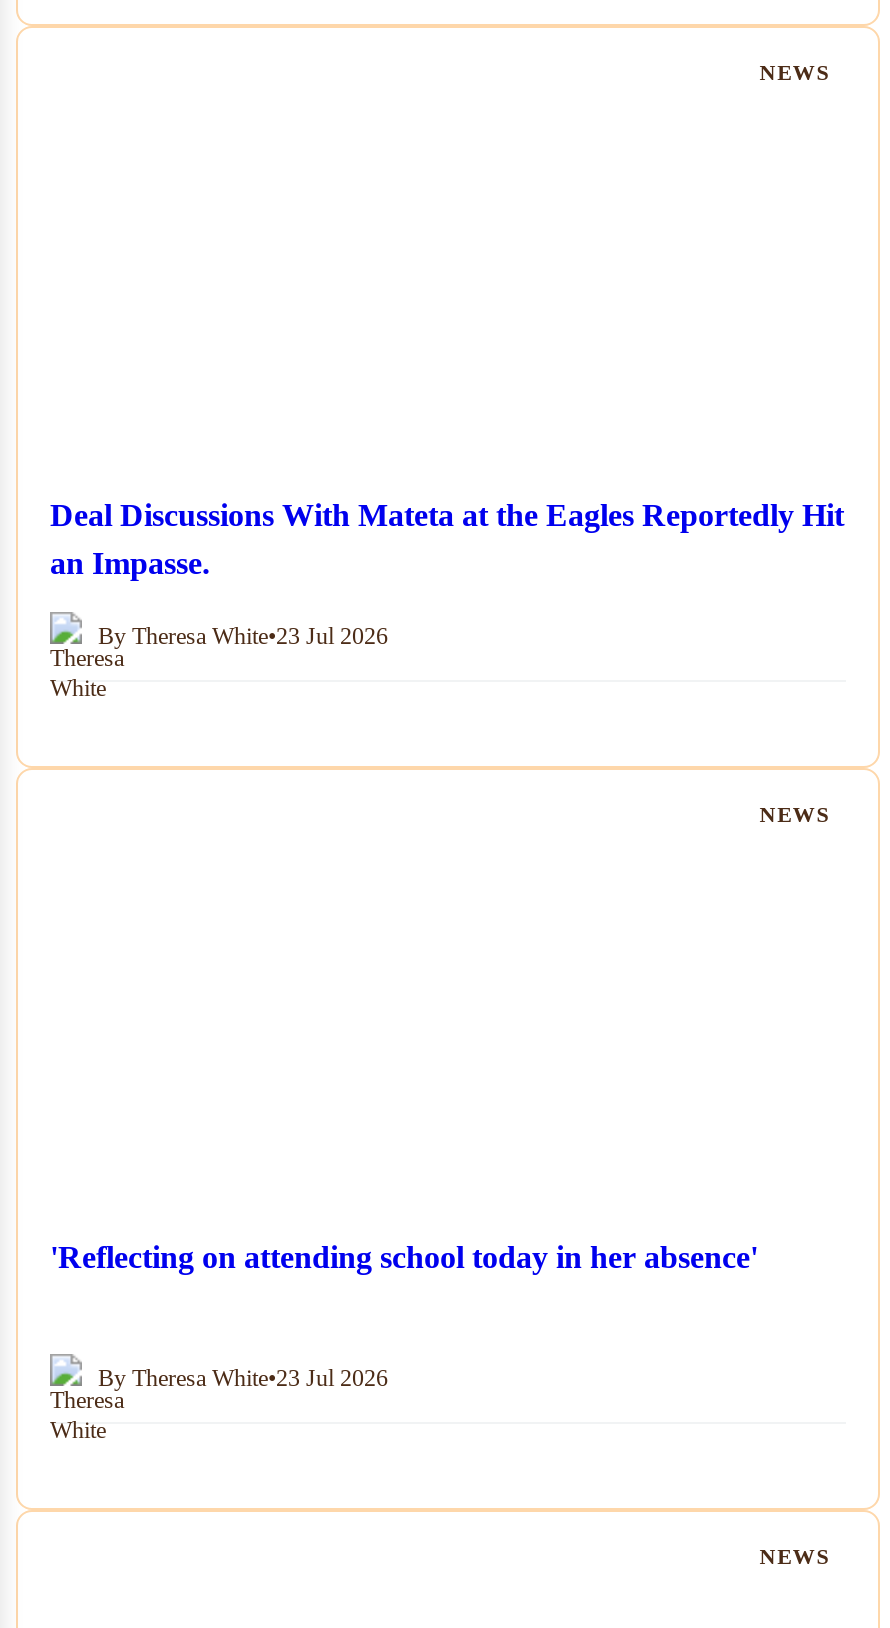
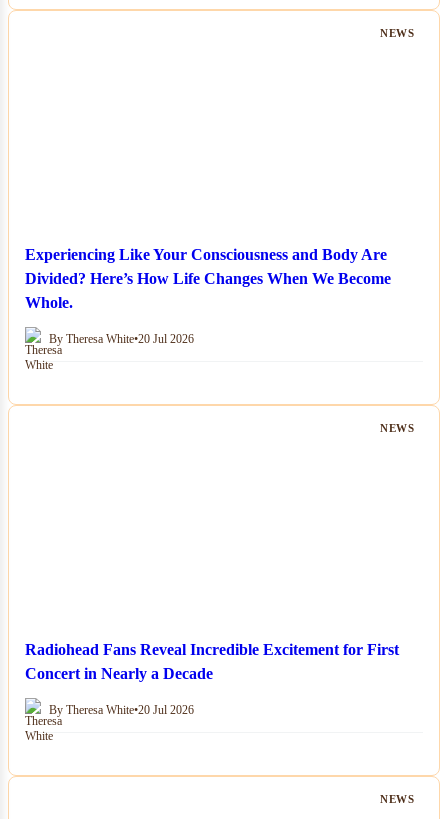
- Deal Discussions With Mateta at the Eagles Reportedly Hit
- an Impasse.
+ Experiencing Like Your Consciousness and Body Are
+ Divided? Here’s How Life Changes When We Become
+ Whole.

- By Theresa White•23 Jul 2026
+ By Theresa White•20 Jul 2026

- 'Reflecting on attending school today in her absence'
+ Radiohead Fans Reveal Incredible Excitement for First
+ Concert in Nearly a Decade

- By Theresa White•23 Jul 2026
+ By Theresa White•20 Jul 2026
